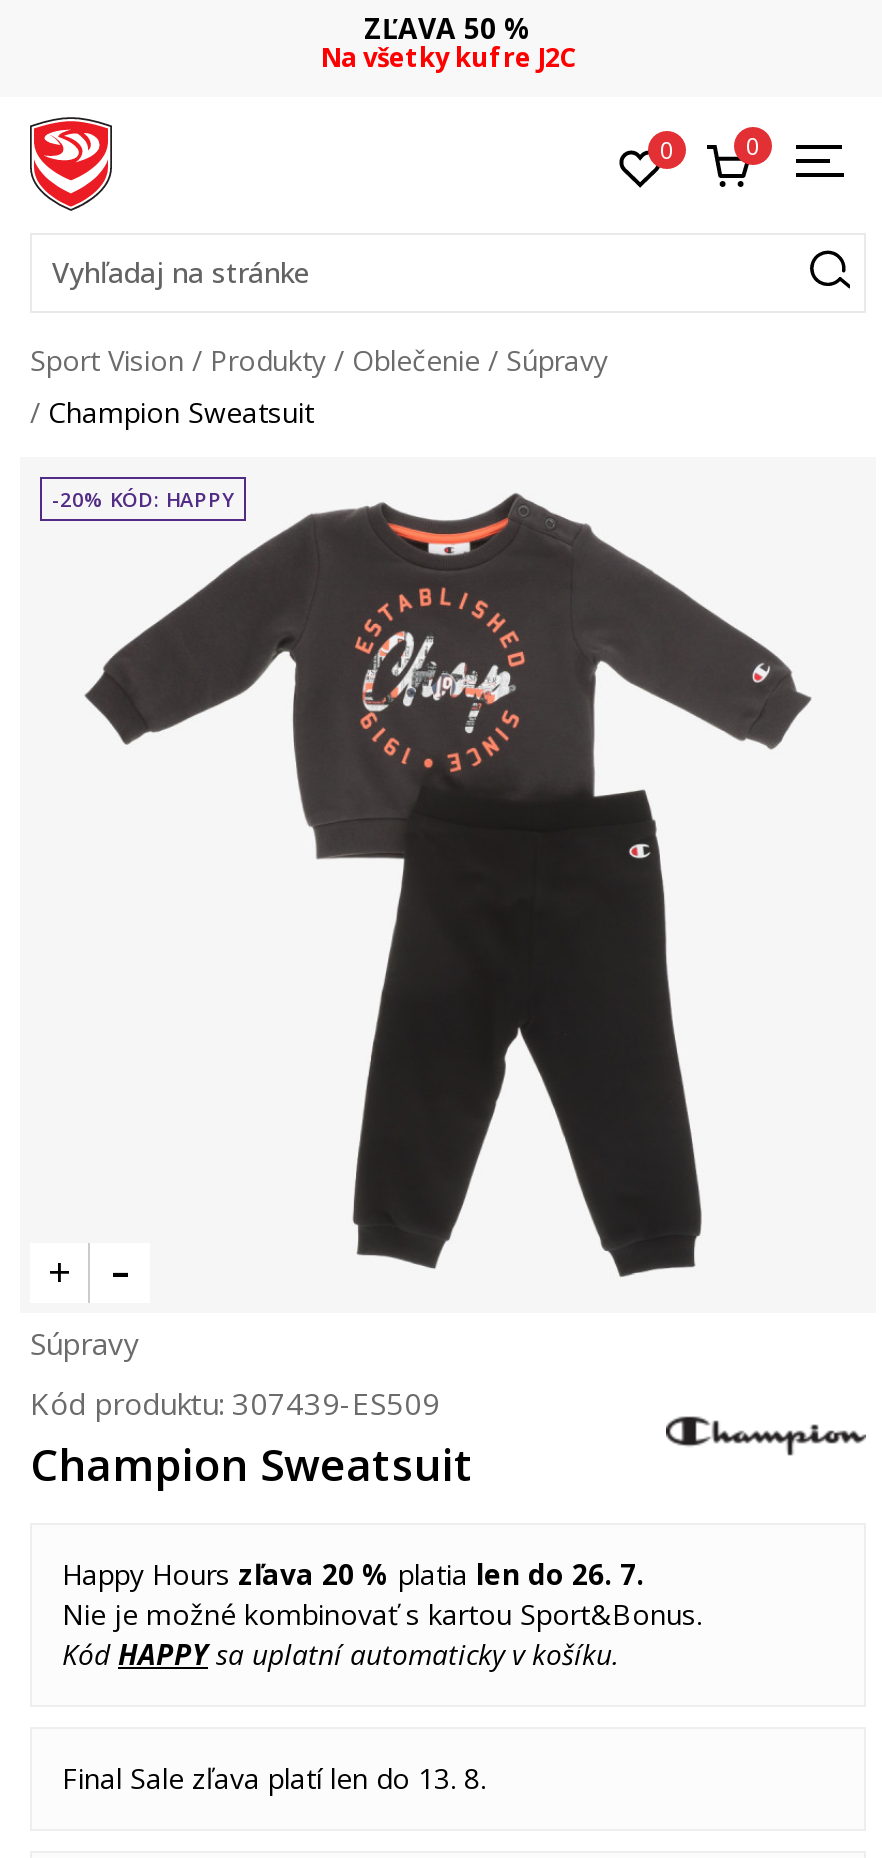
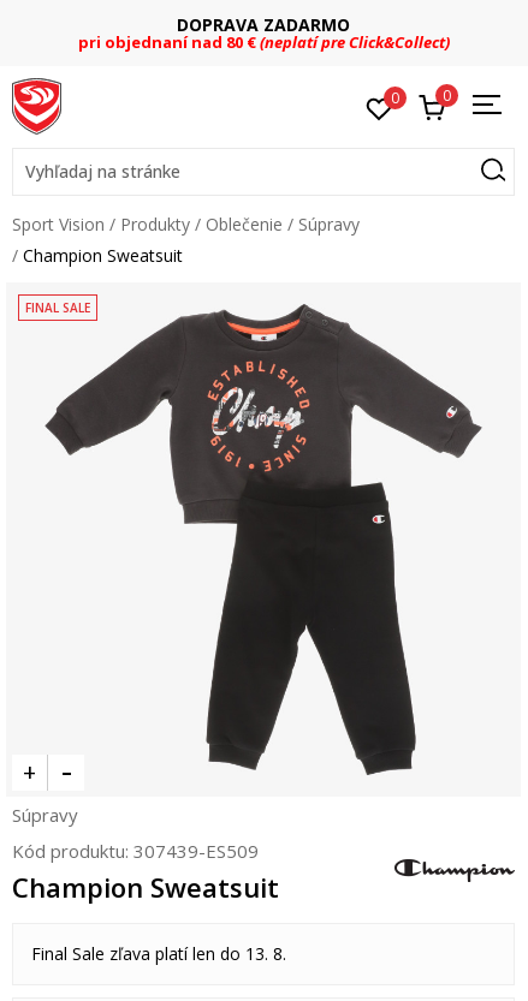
- ZĽAVA 50 %
- Na všetky kufre J2C
+ DOPRAVA ZADARMO
+ pri objednaní nad 80 €(neplatí pre Click&Collect)

- -20% KÓD: HAPPY
+ FINAL SALE

- Happy Hours zľava 20 % platia len do 26. 7.
- Nie je možné kombinovať s kartou Sport&Bonus.
- Kód HAPPYsa uplatní automaticky v košíku.
